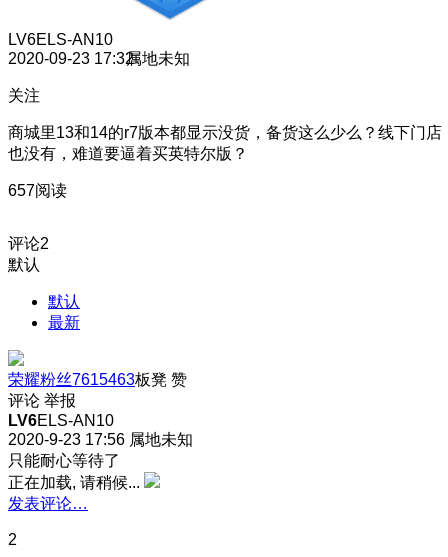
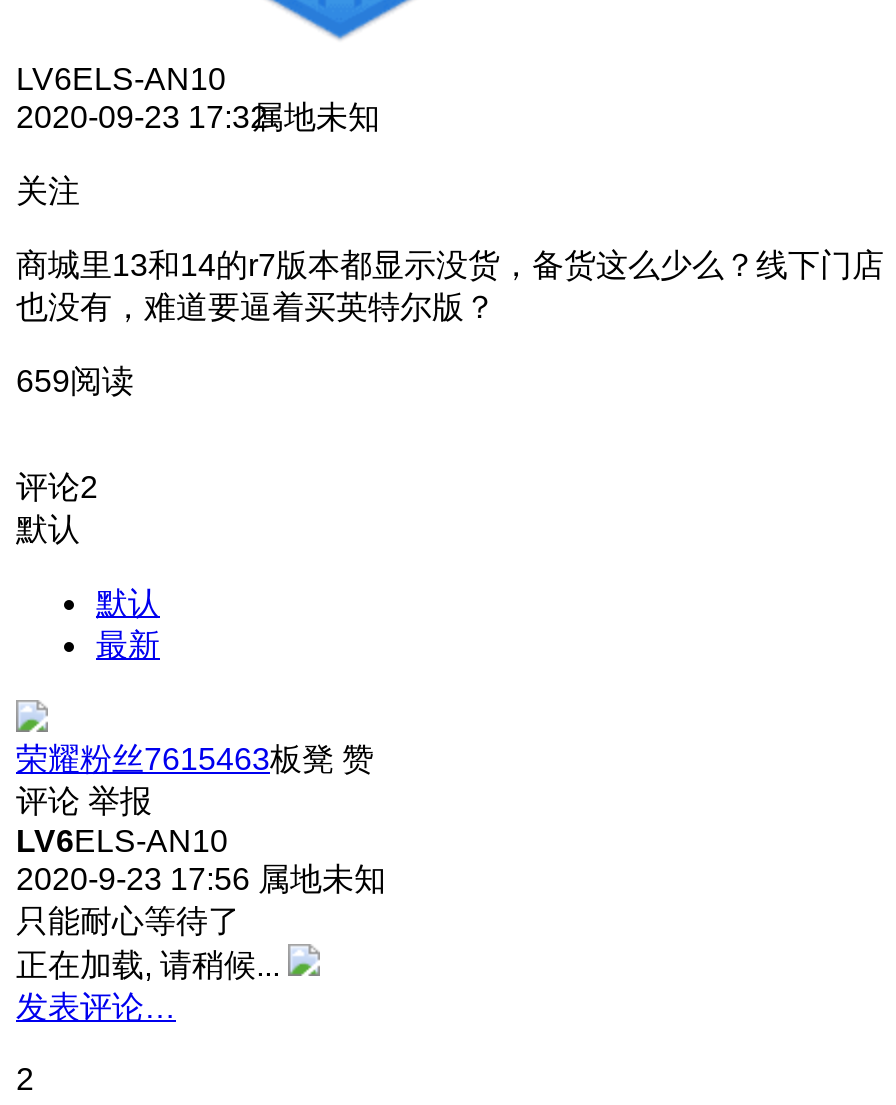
- 657阅读
+ 659阅读
